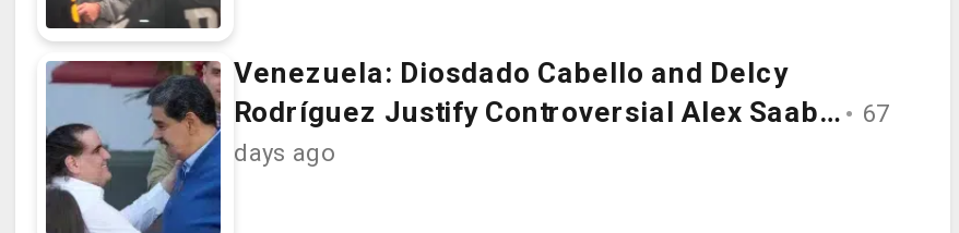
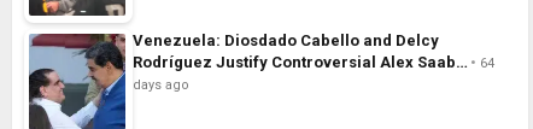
- Rodríguez Justify Controversial Alex Saab… 67
+ Rodríguez Justify Controversial Alex Saab… 64
